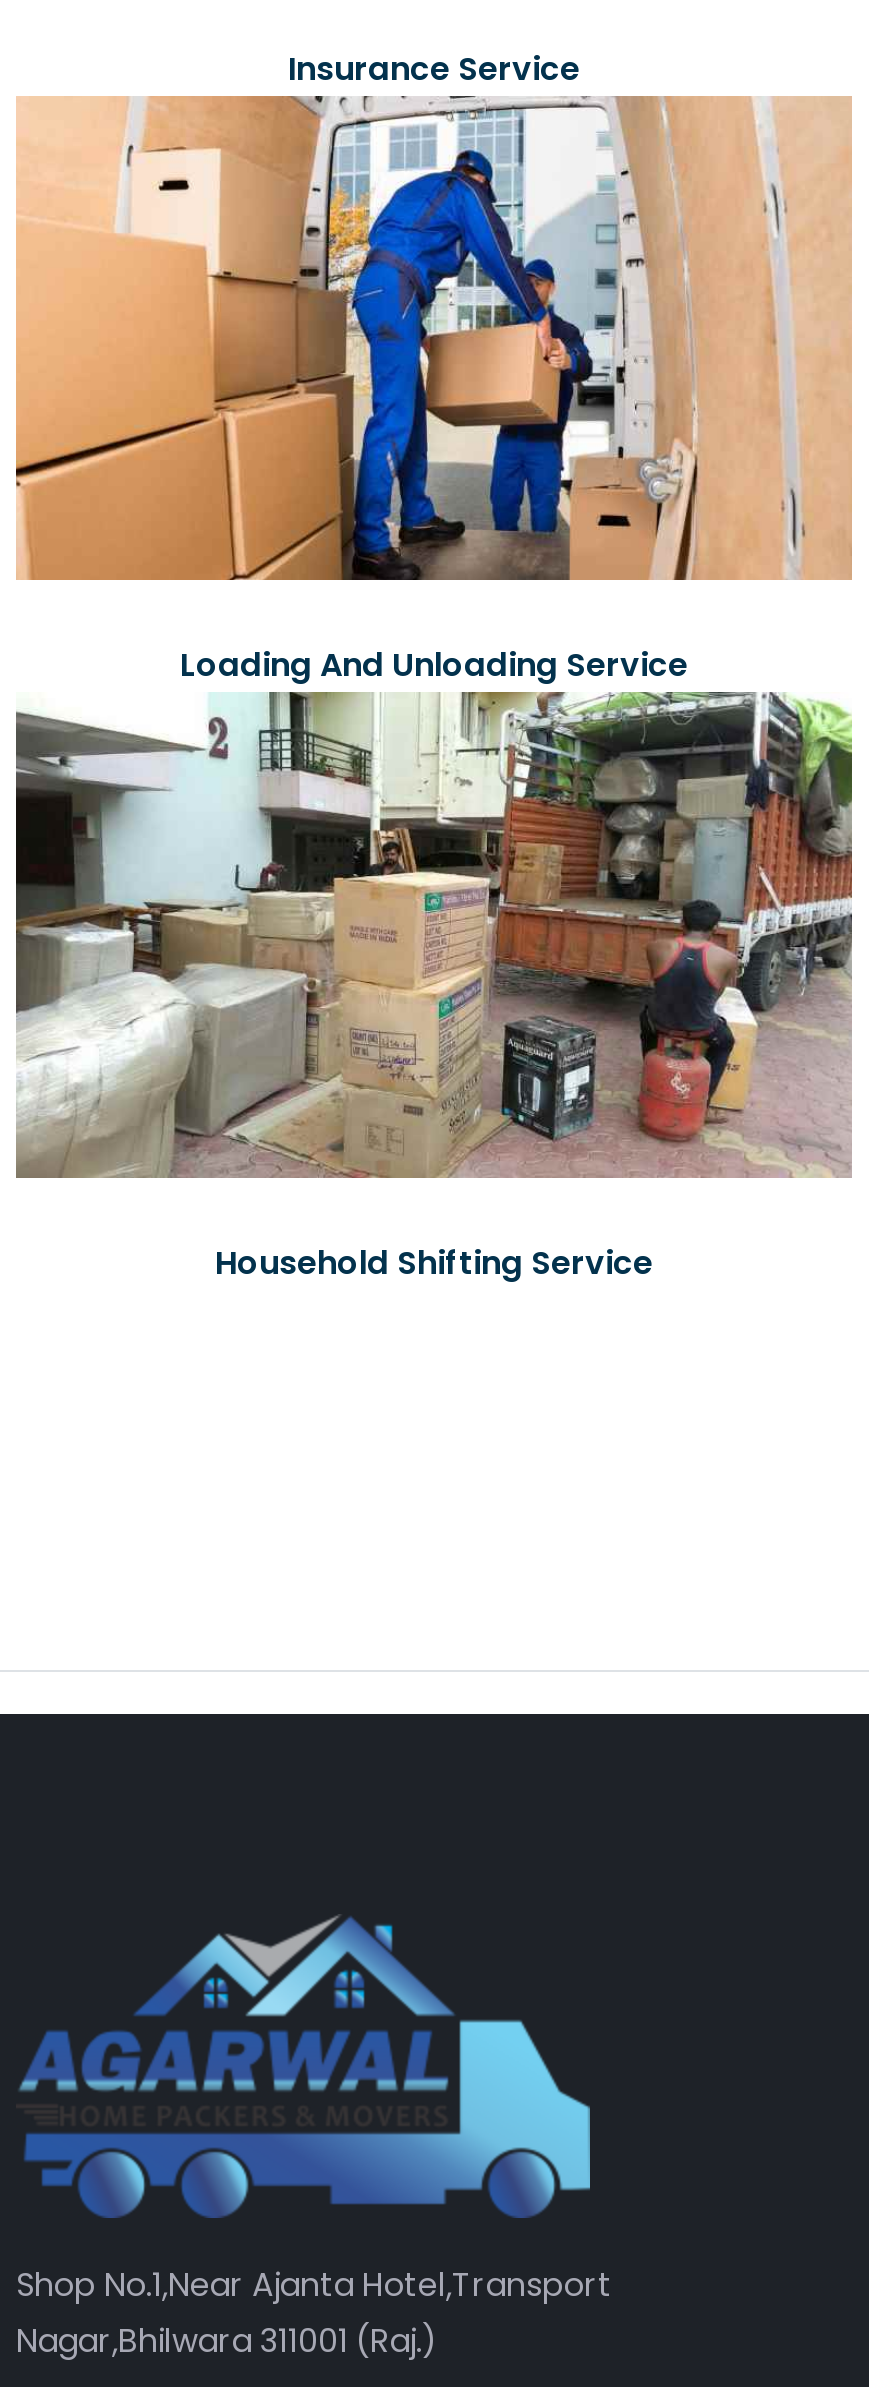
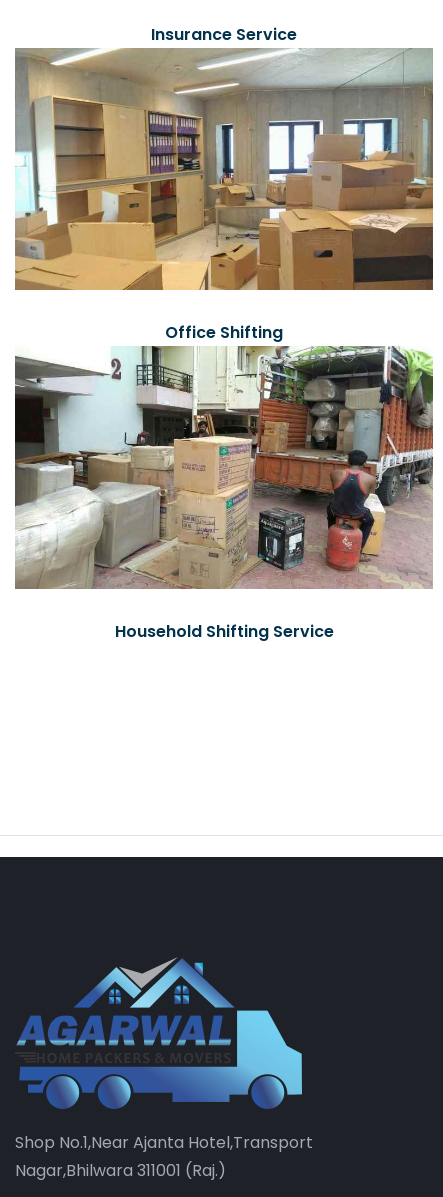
- [image]
- Loading And Unloading Service
+ [image]
+ Office Shifting
